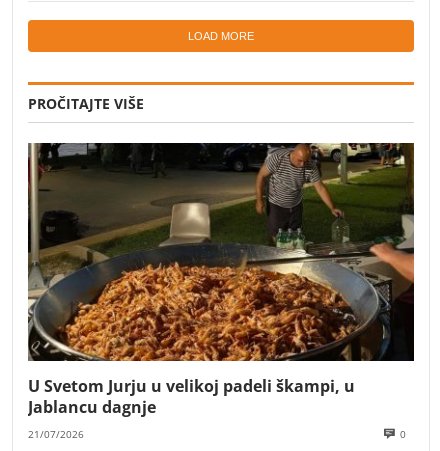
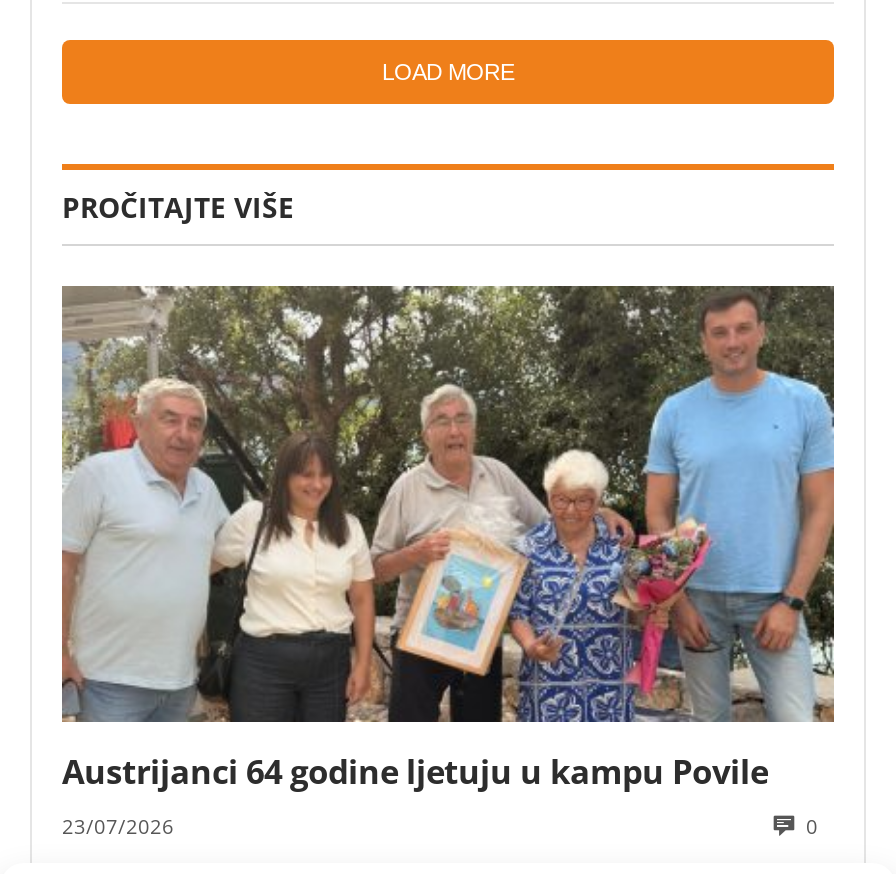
- [image]
- U Svetom Jurju u velikoj padeli škampi, u
- Jablancu dagnje
- 21/07/2026
+ [image]
+ Austrijanci 64 godine ljetuju u kampu Povile
+ 23/07/2026
